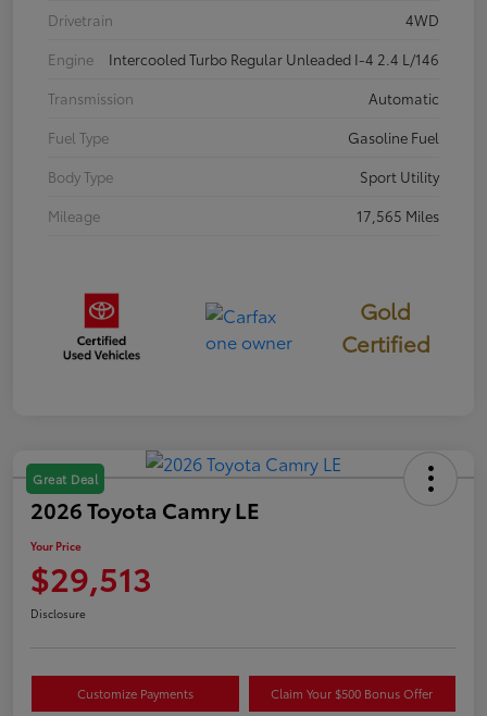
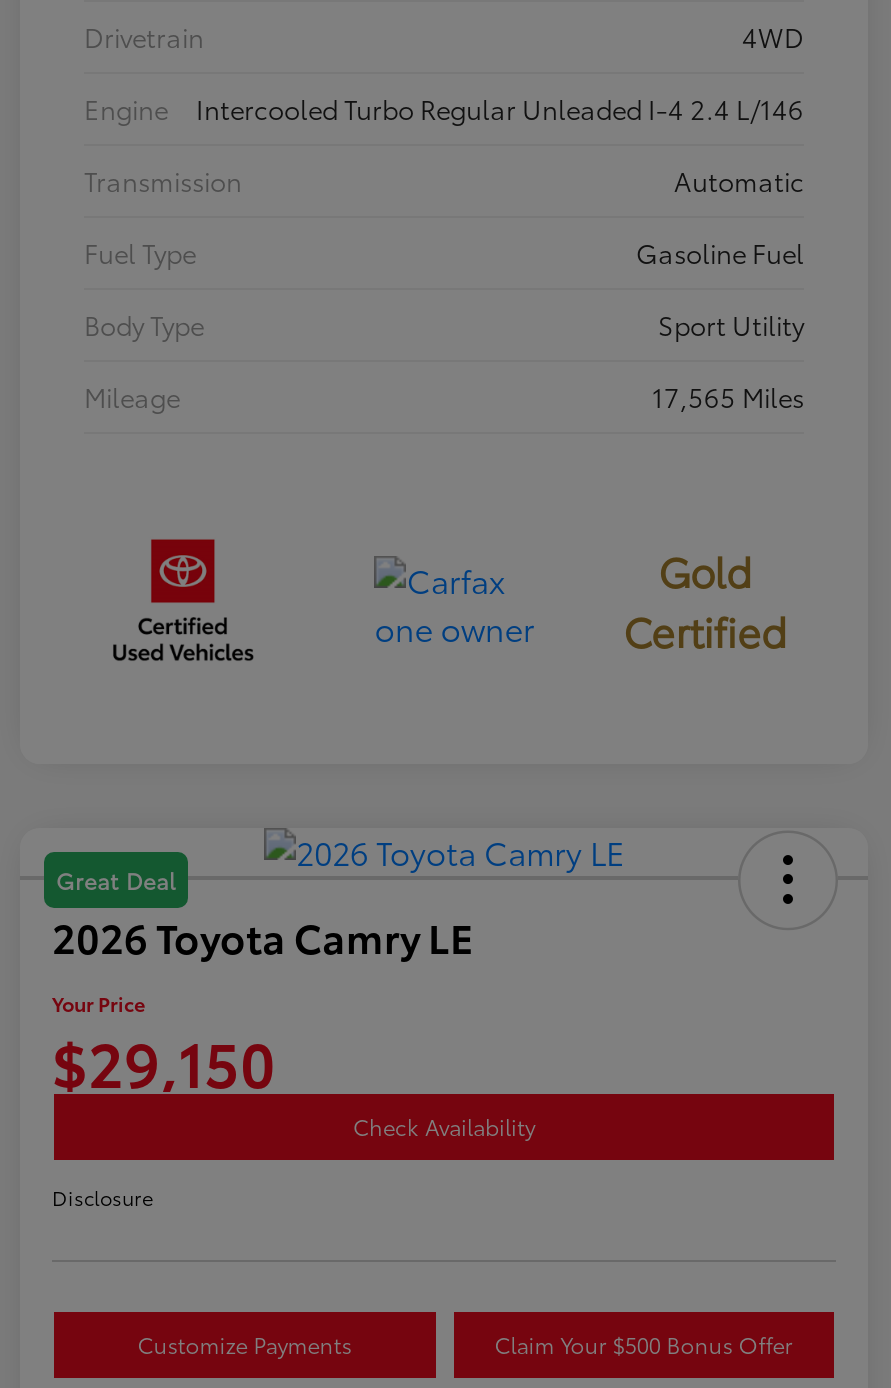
- $29,513
+ $29,150
+ Check Availability
